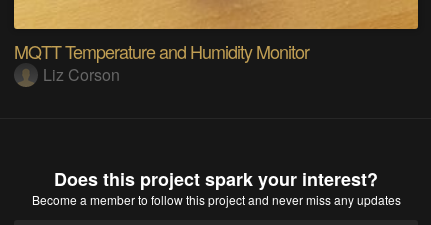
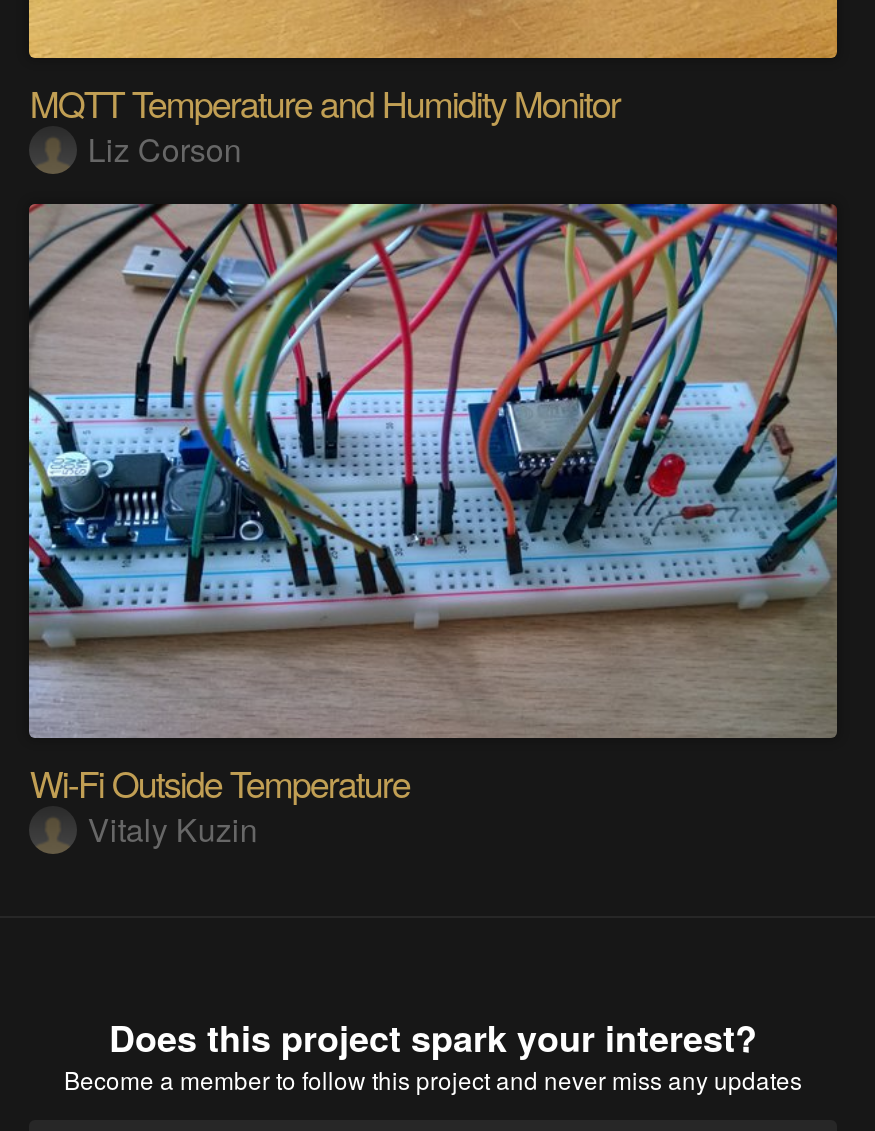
+ [image]
+ Wi-Fi Outside Temperature
+ Vitaly Kuzin
